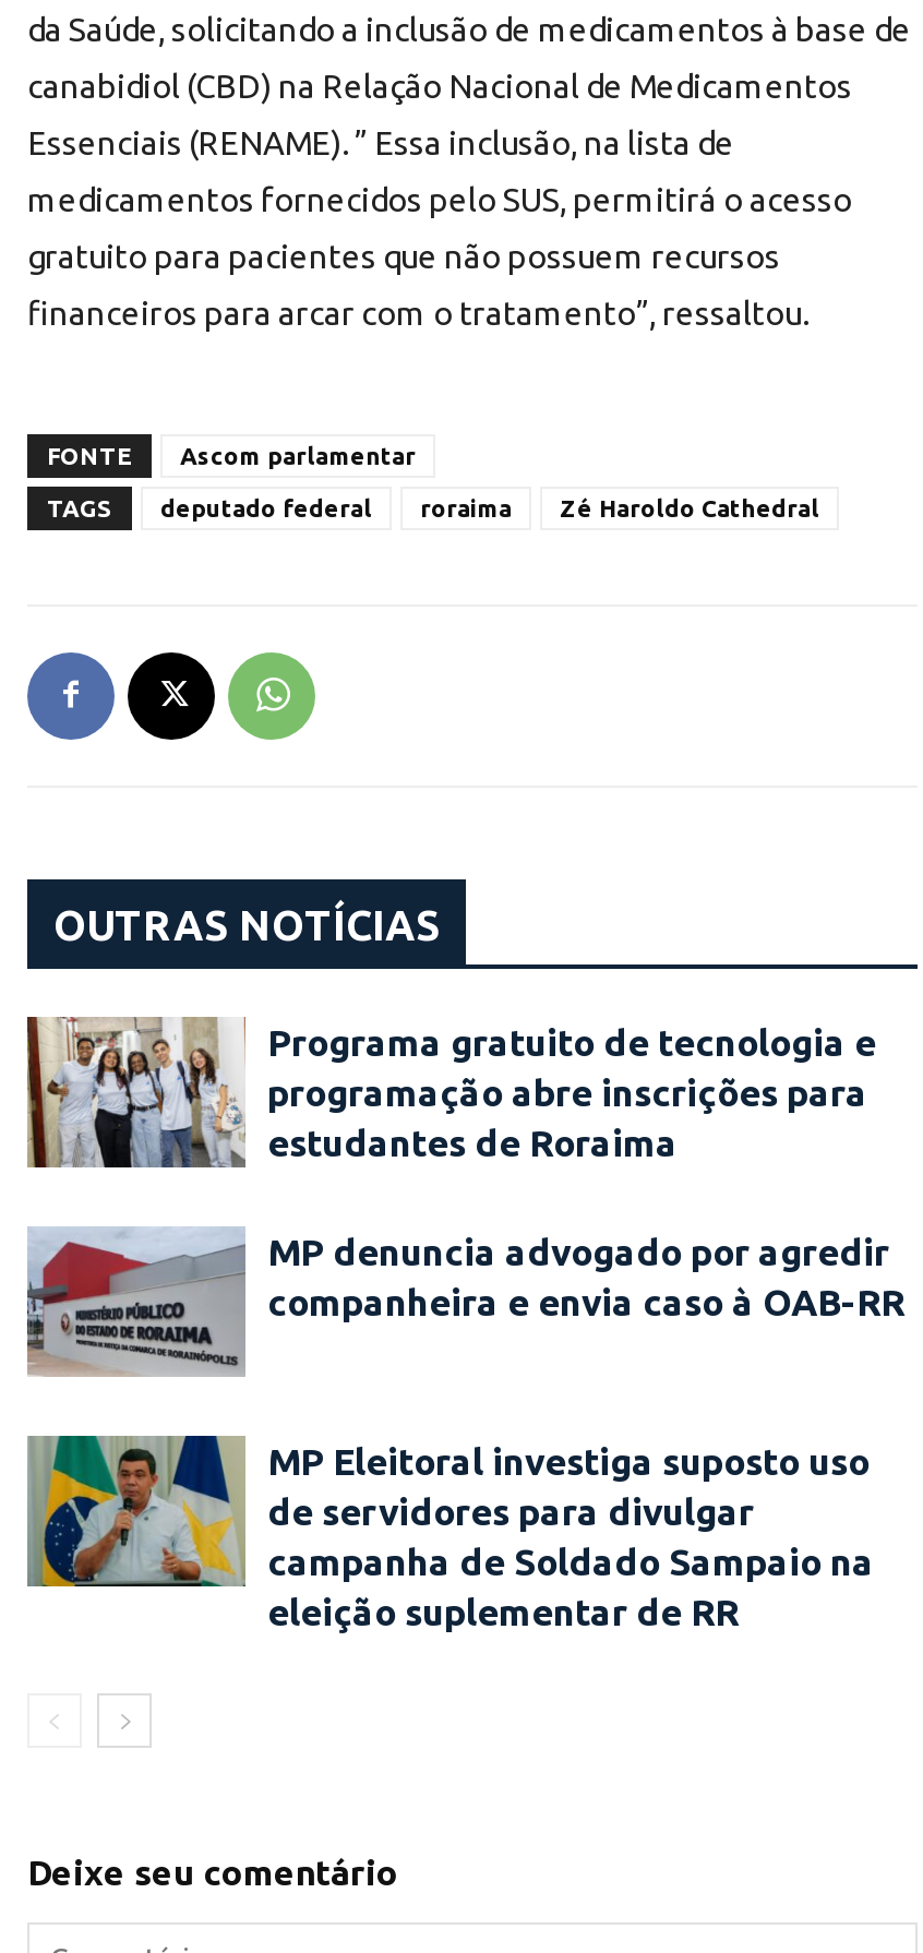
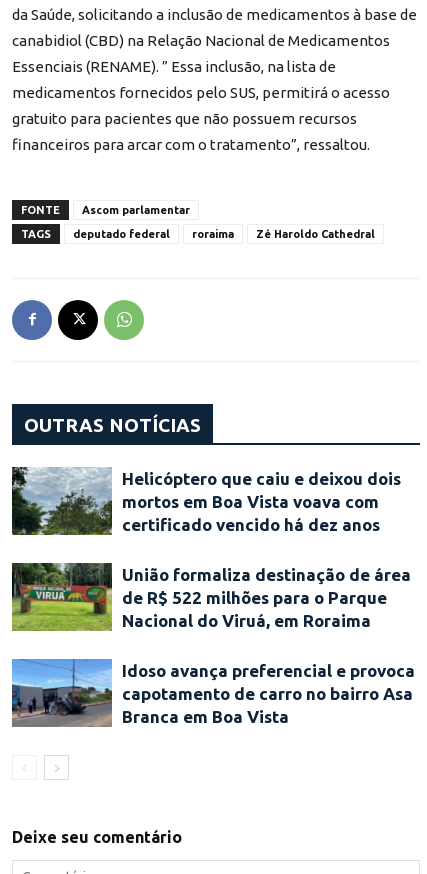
- [image]
- Programa gratuito de tecnologia e
- programação abre inscrições para
- estudantes de Roraima
+ [image]
+ Helicóptero que caiu e deixou dois
+ mortos em Boa Vista voava com
+ certificado vencido há dez anos

- [image]
- MP denuncia advogado por agredir
- companheira e envia caso à OAB-RR
+ [image]
+ União formaliza destinação de área
+ de R$ 522 milhões para o Parque
+ Nacional do Viruá, em Roraima

- [image]
- MP Eleitoral investiga suposto uso
- de servidores para divulgar
- campanha de Soldado Sampaio na
- eleição suplementar de RR
+ [image]
+ Idoso avança preferencial e provoca
+ capotamento de carro no bairro Asa
+ Branca em Boa Vista
